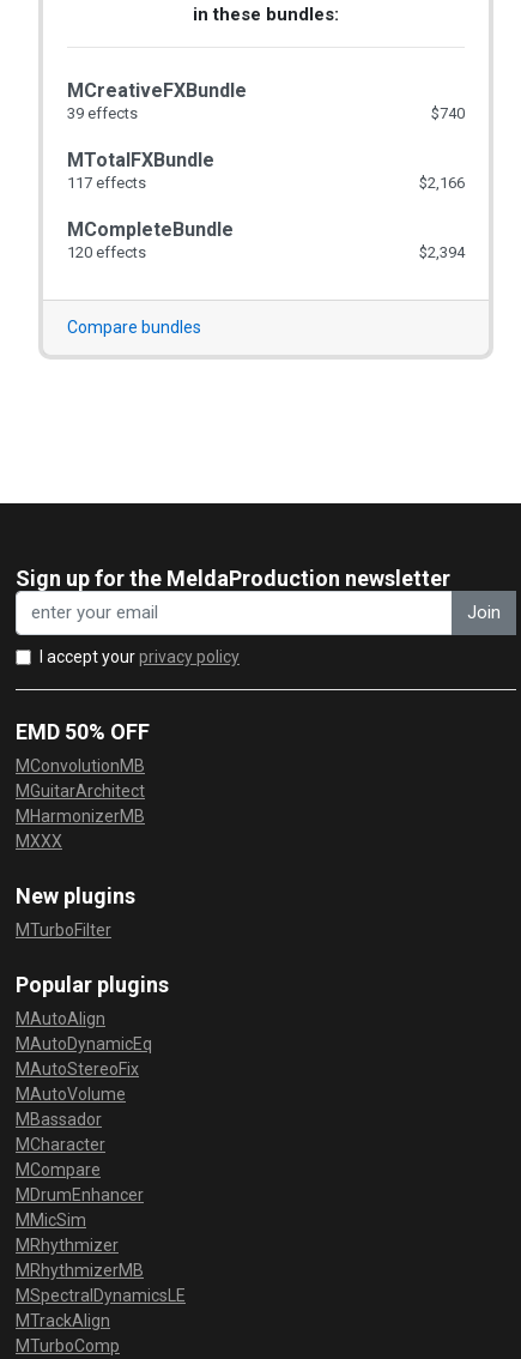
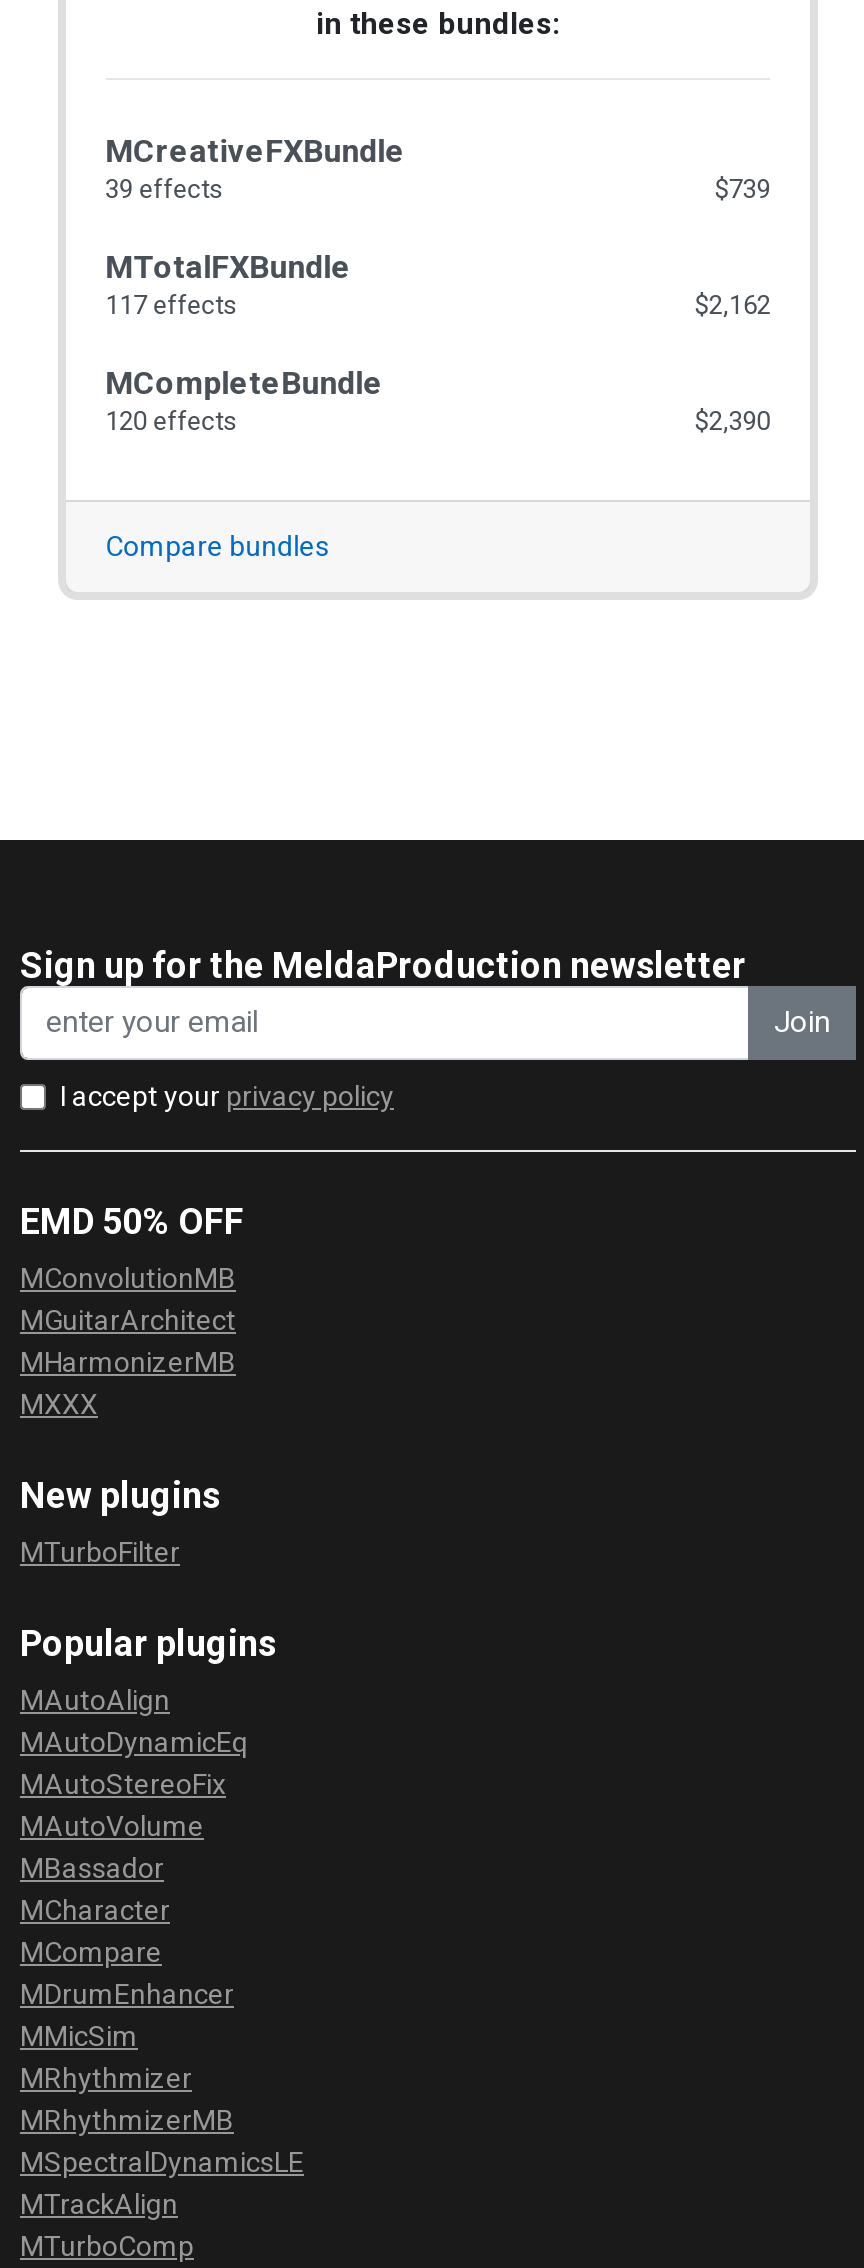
- $740
+ $739

- $2,166
+ $2,162

- $2,394
+ $2,390
